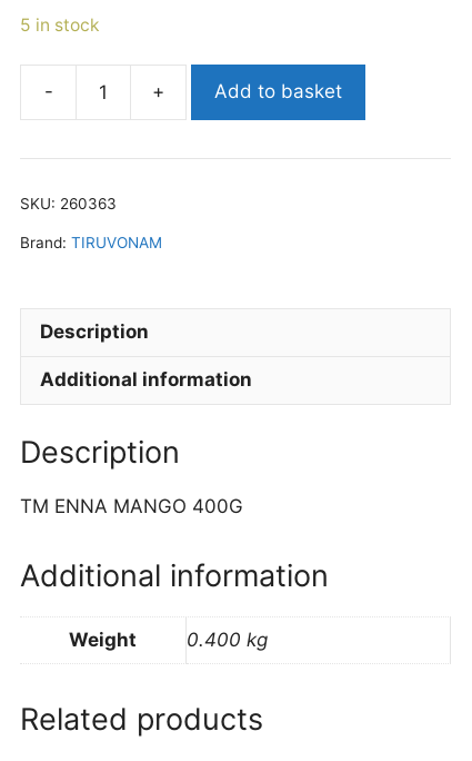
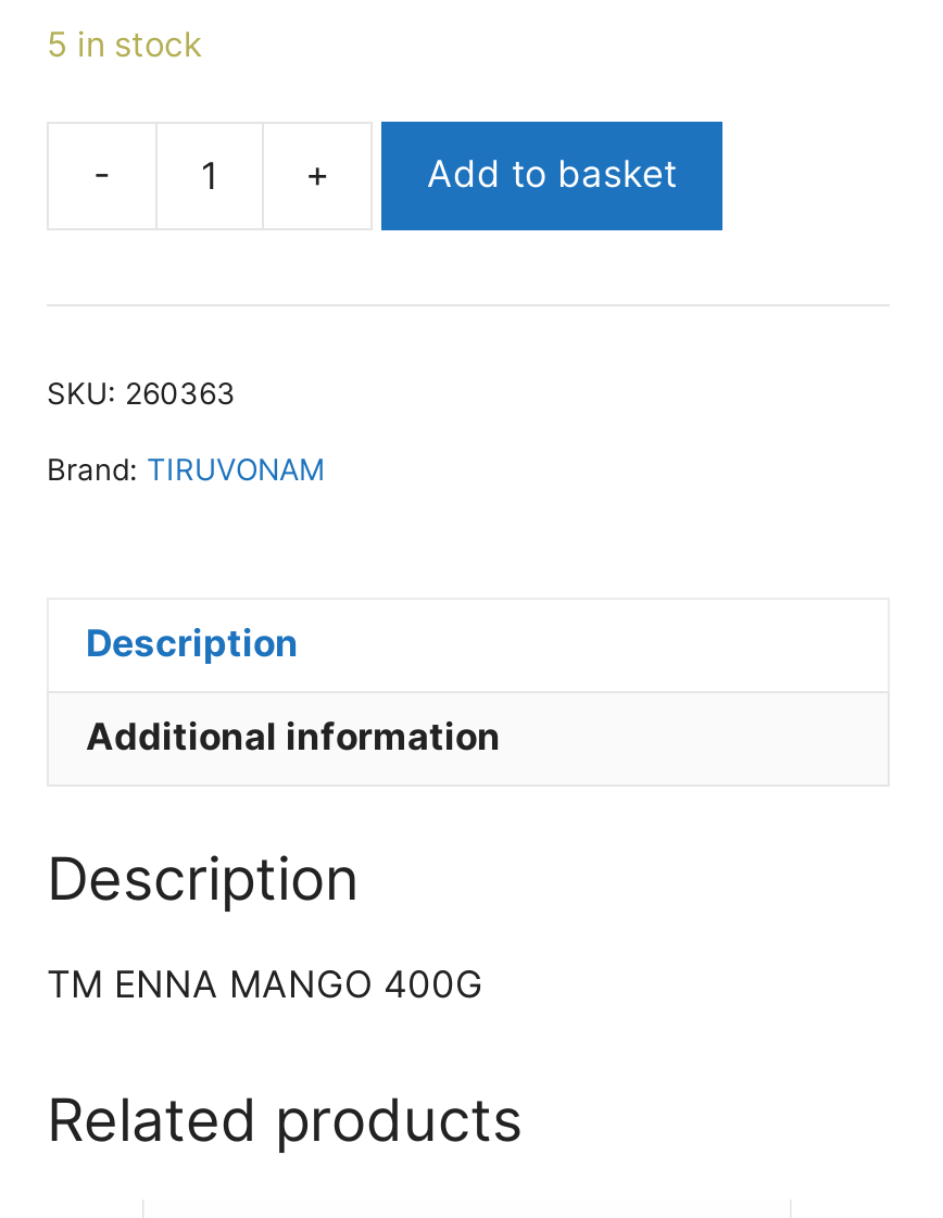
- Additional information
- Weight
- 0.400 kg
